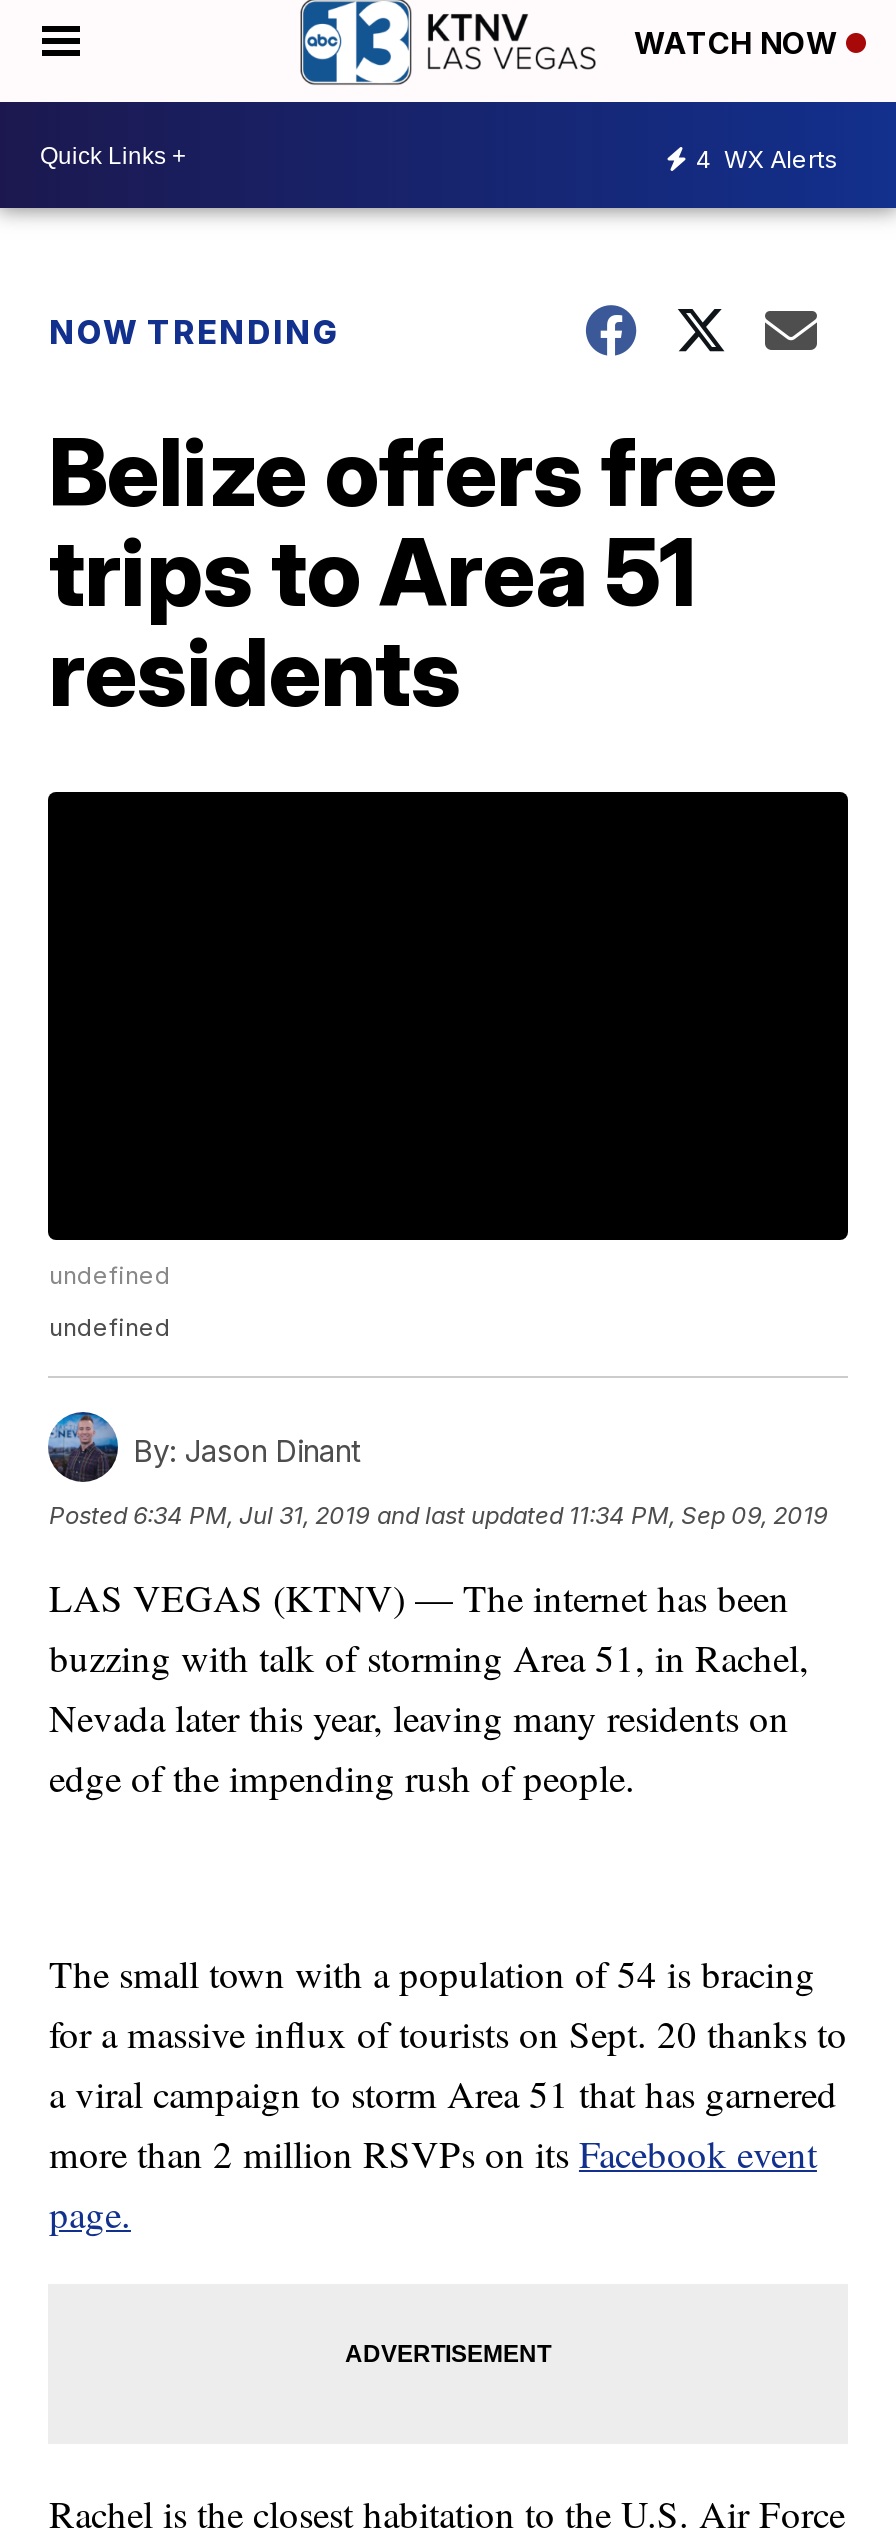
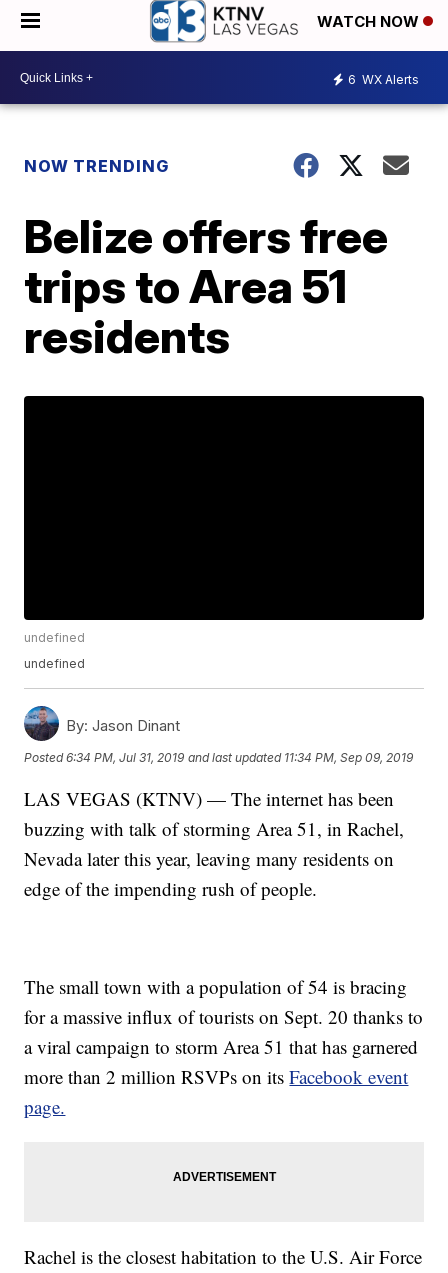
- 4 WX Alerts
+ 6 WX Alerts
